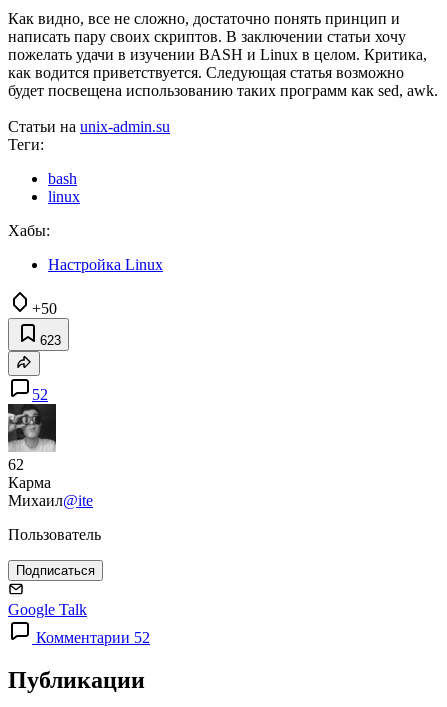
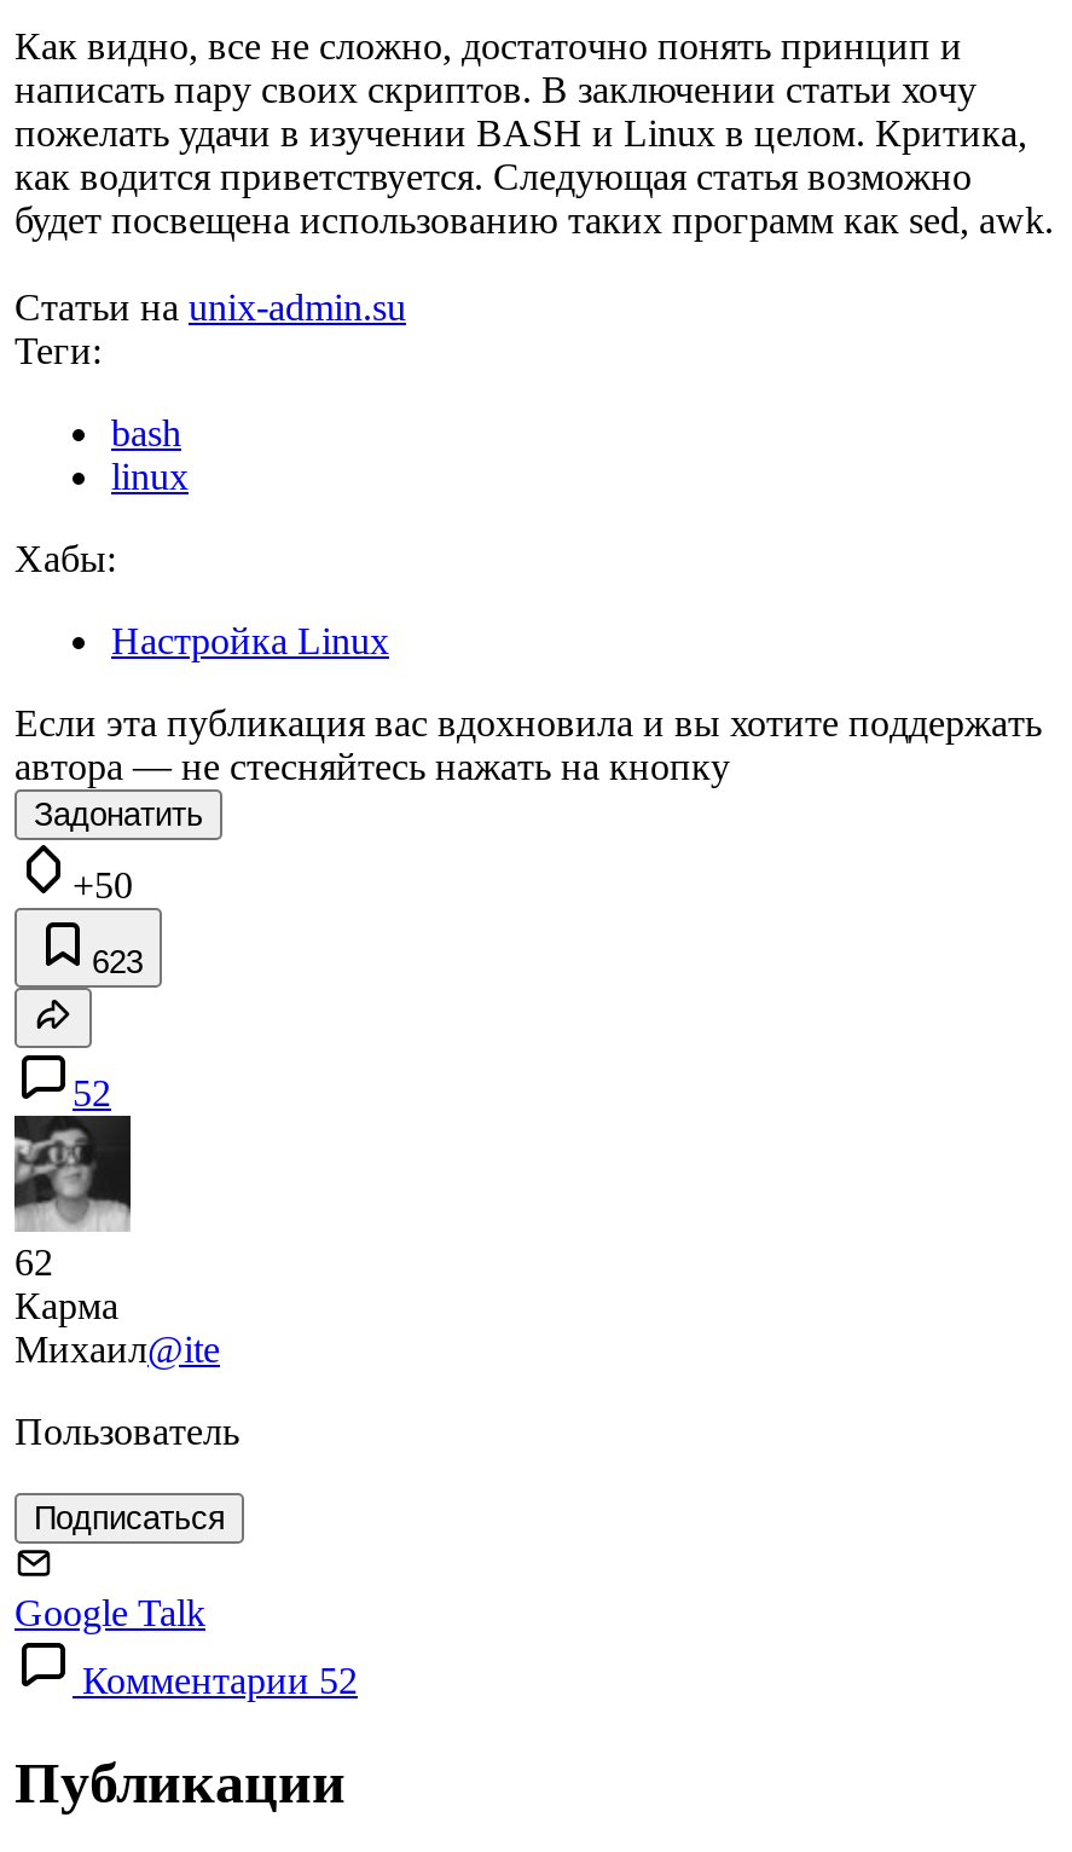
+ Если эта публикация вас вдохновила и вы хотите поддержать
+ автора — не стесняйтесь нажать на кнопку
+ Задонатить
